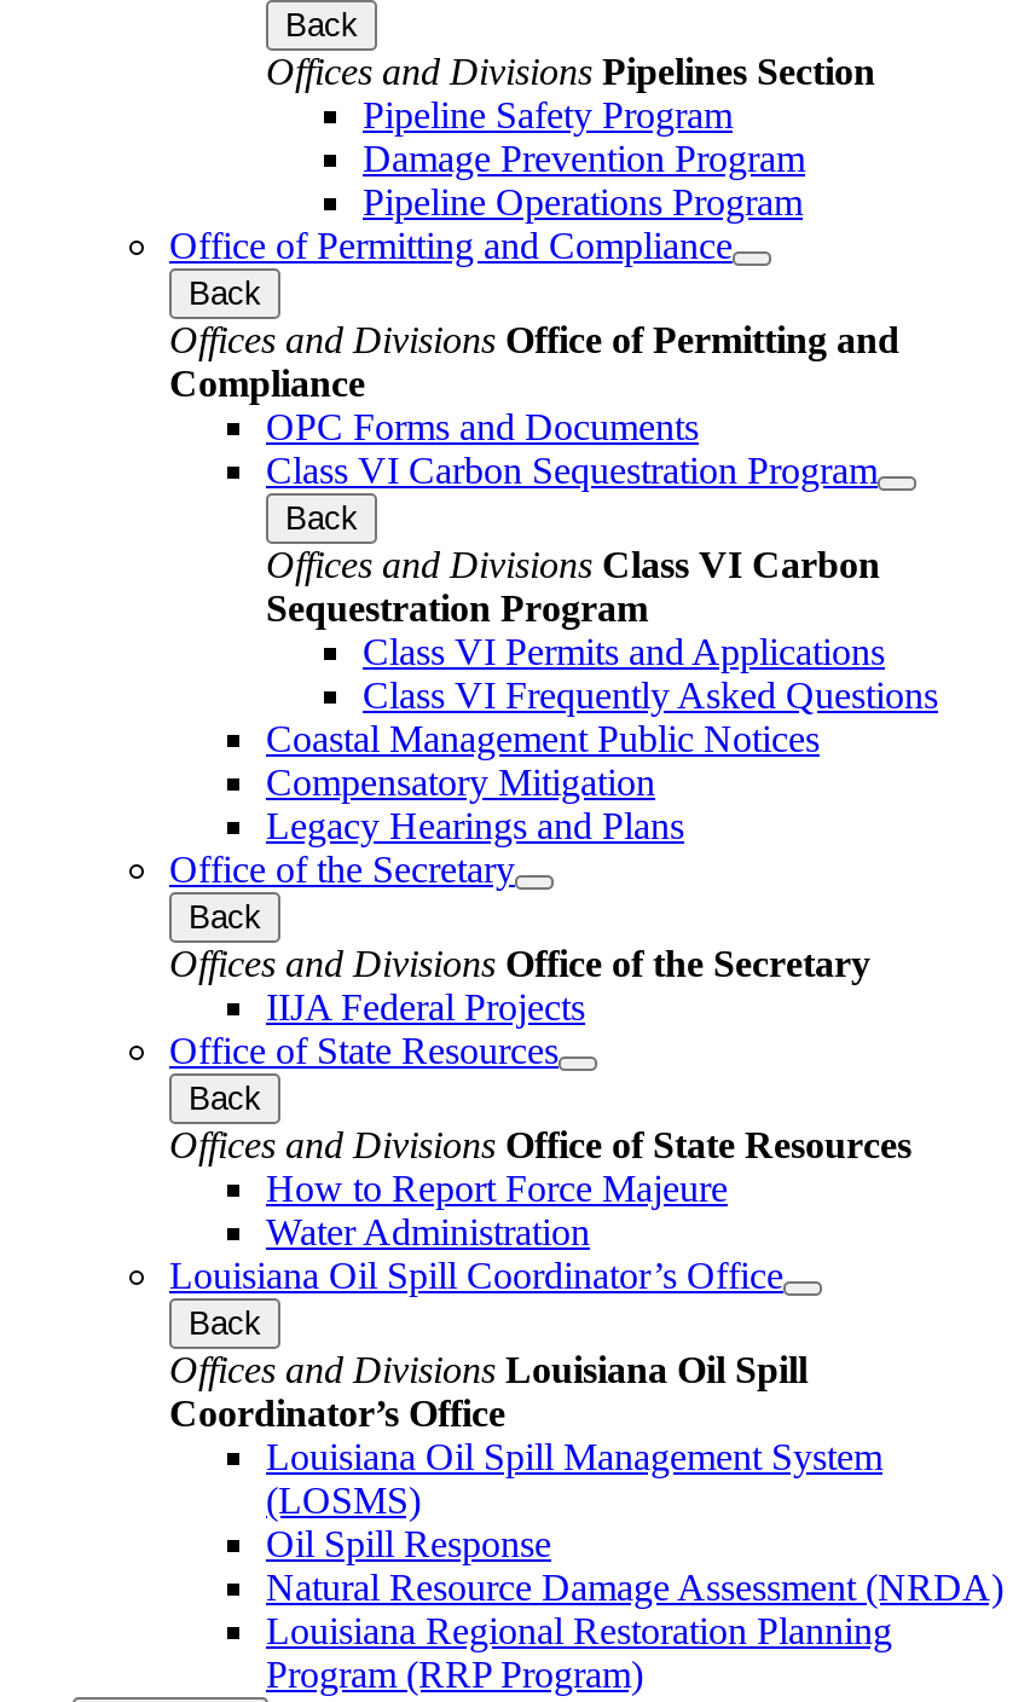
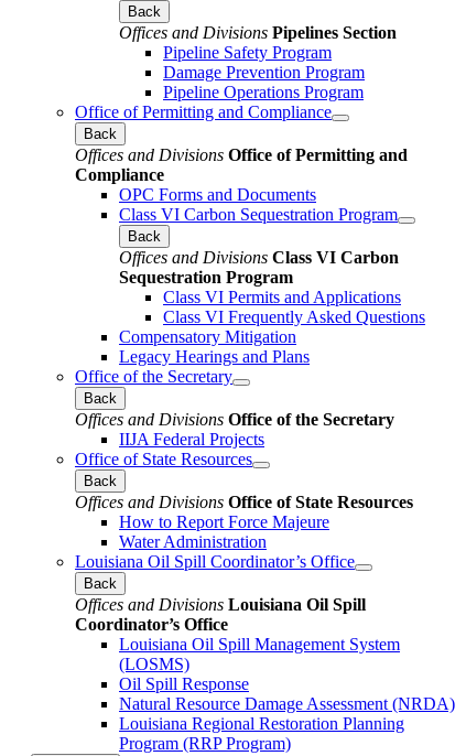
- Coastal Management Public Notices
